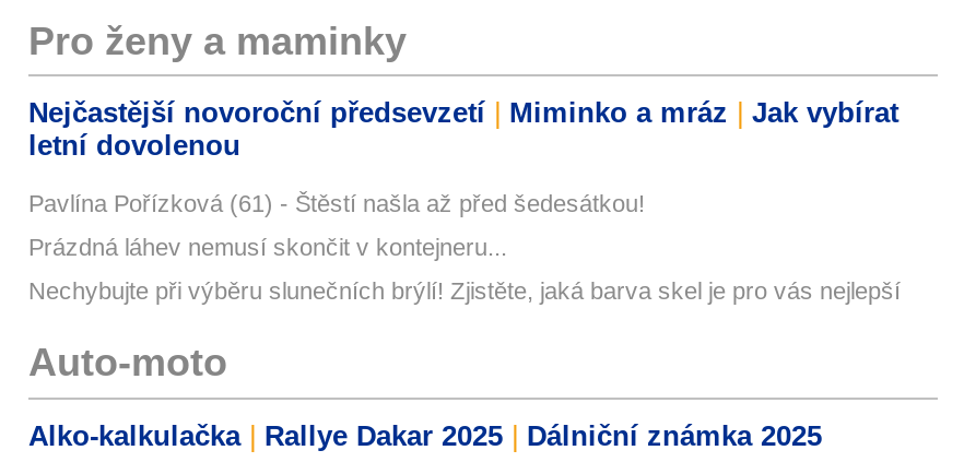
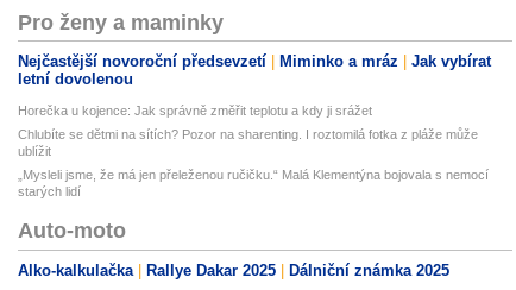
- Pavlína Pořízková (61) - Štěstí našla až před šedesátkou!
+ Horečka u kojence: Jak správně změřit teplotu a kdy ji srážet

- Prázdná láhev nemusí skončit v kontejneru...
+ Chlubíte se dětmi na sítích? Pozor na sharenting. I roztomilá fotka z pláže může
+ ublížit

- Nechybujte při výběru slunečních brýlí! Zjistěte, jaká barva skel je pro vás nejlepší
+ „Mysleli jsme, že má jen přeleženou ručičku.“ Malá Klementýna bojovala s nemocí
+ starých lidí
